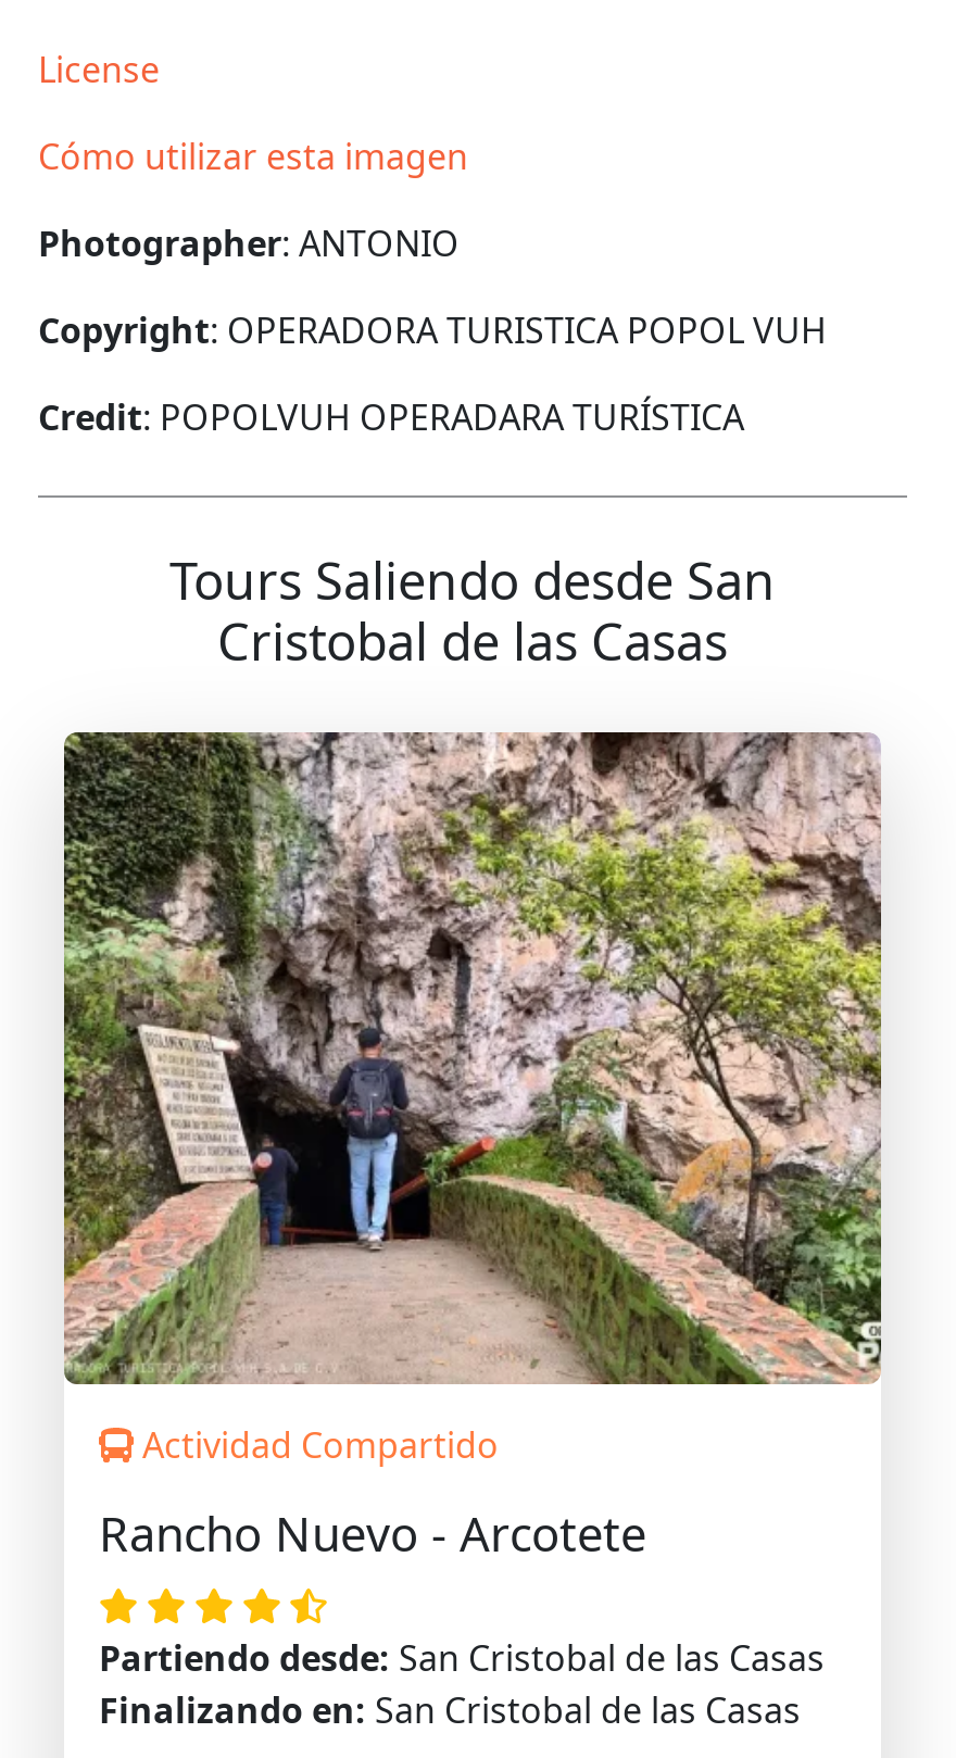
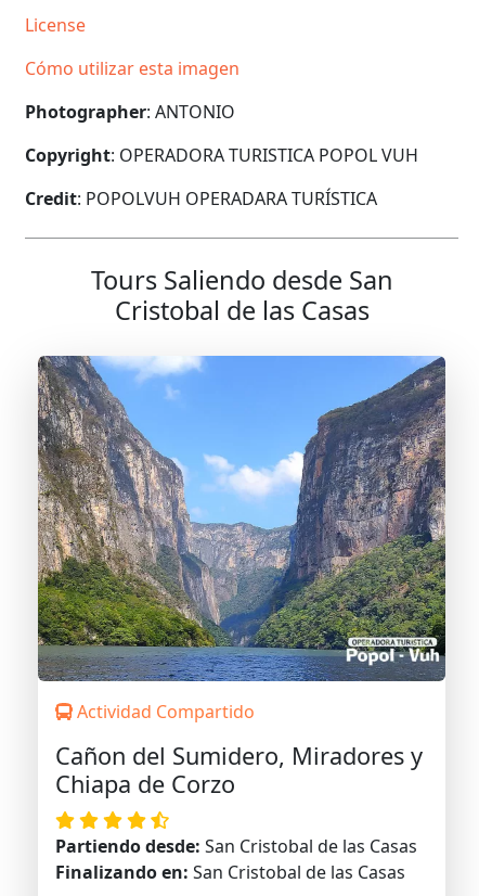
- [image]
+ [image]

- Rancho Nuevo - Arcotete
+ Cañon del Sumidero, Miradores y
+ Chiapa de Corzo
